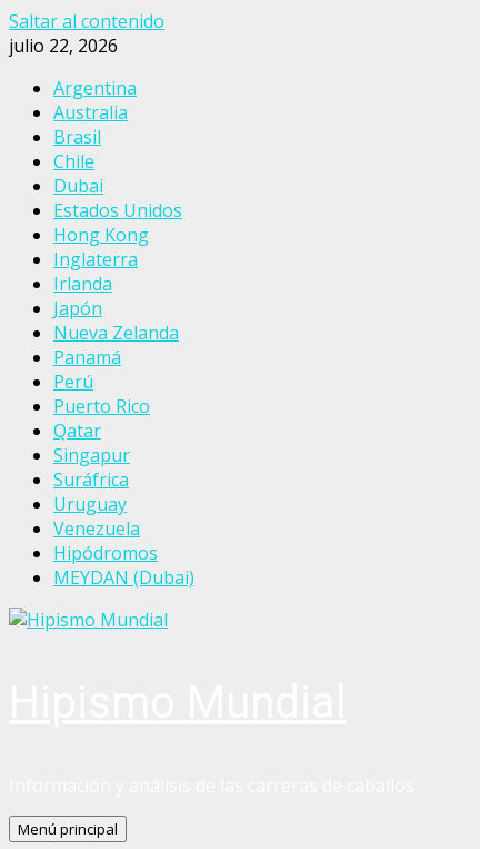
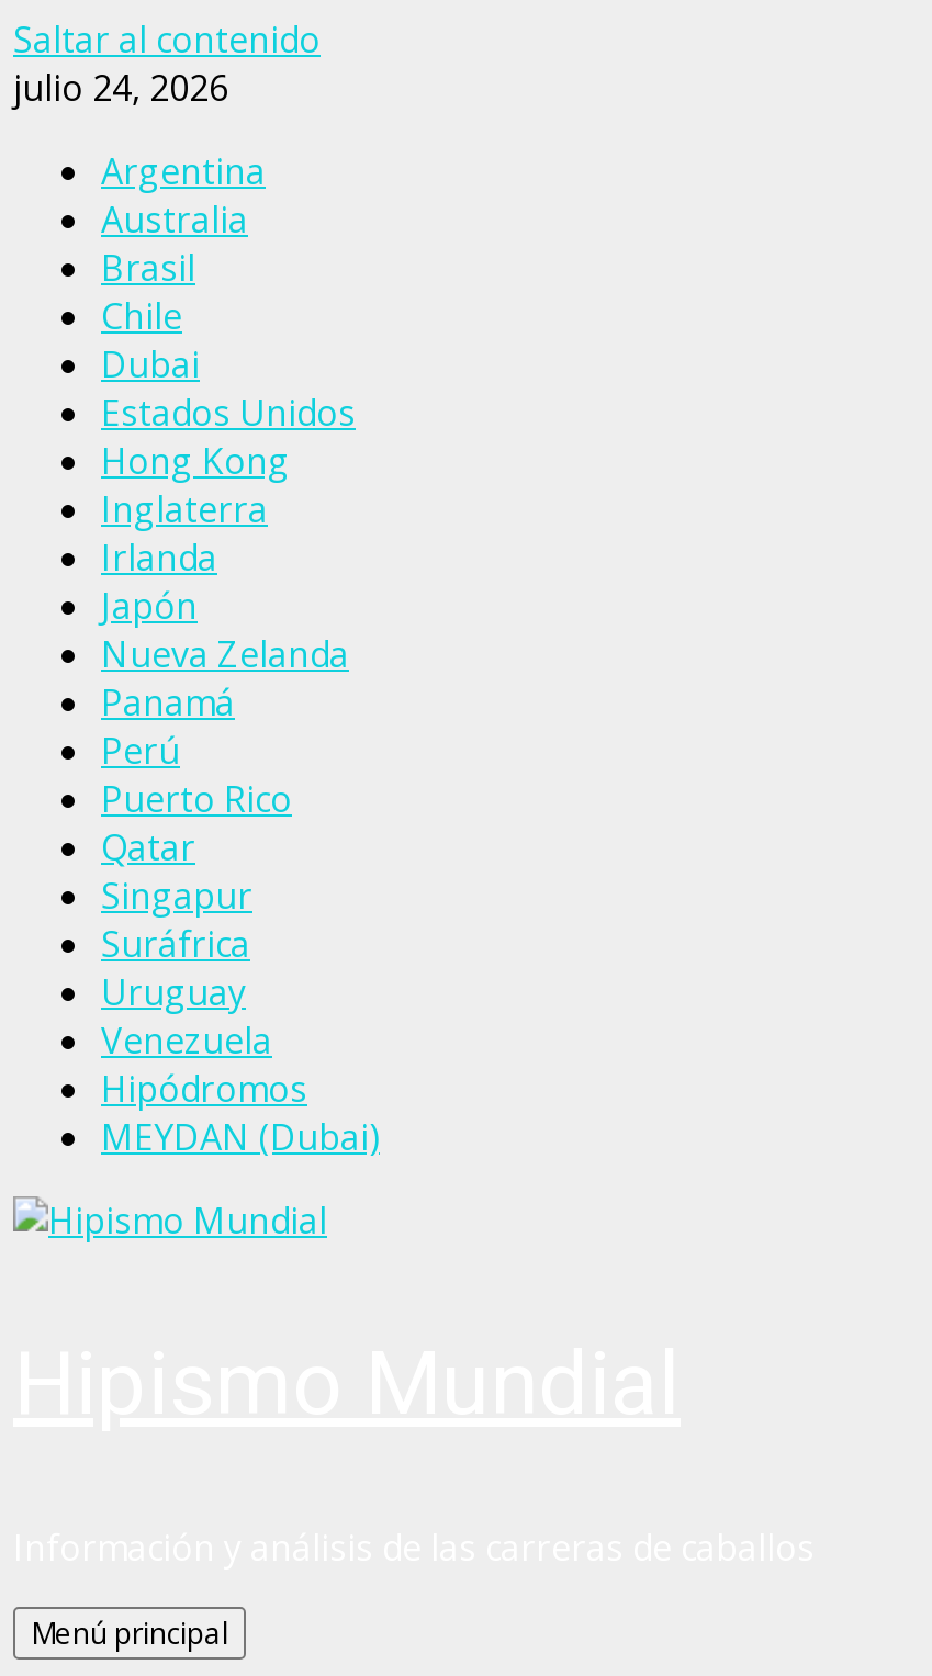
- julio 22, 2026
+ julio 24, 2026
